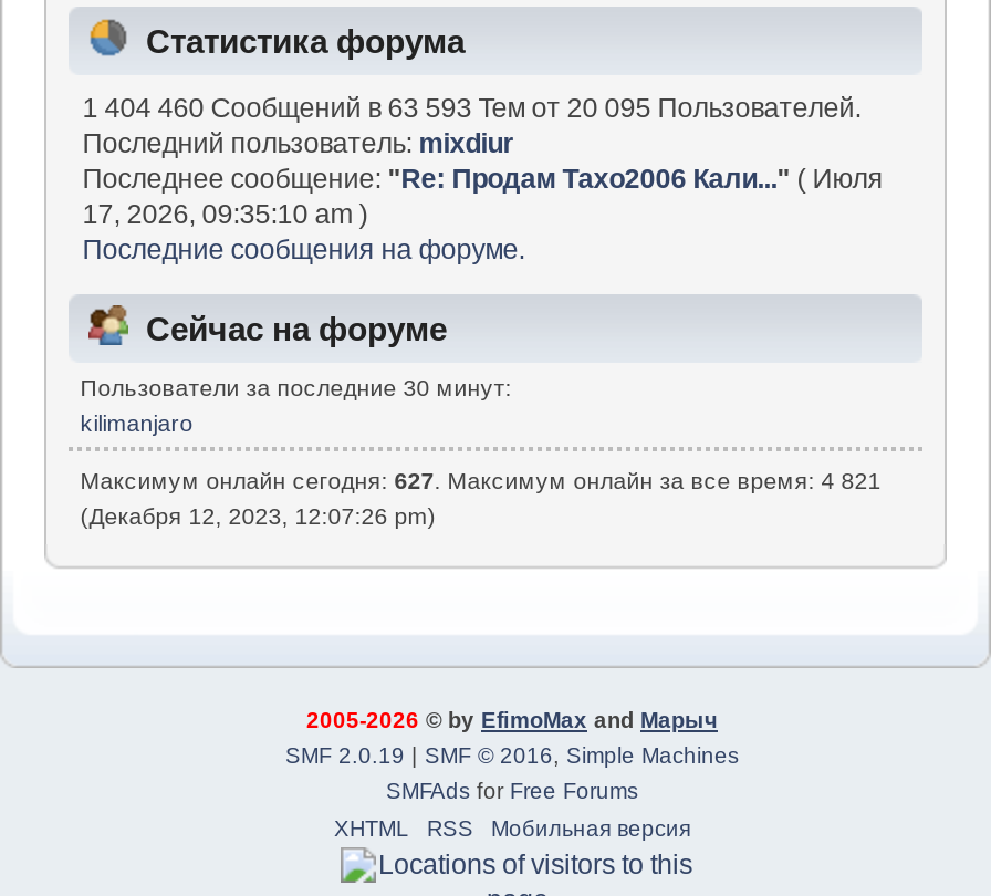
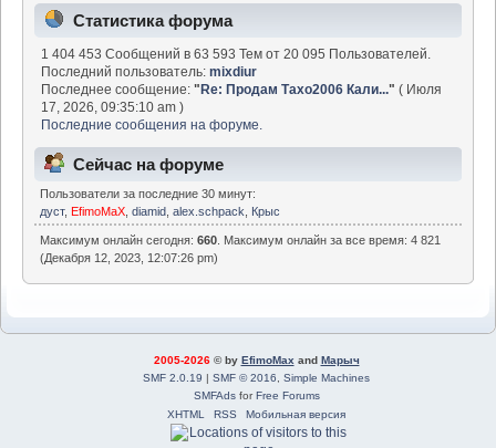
- 1 404 460 Сообщений в 63 593 Тем от 20 095 Пользователей.
+ 1 404 453 Сообщений в 63 593 Тем от 20 095 Пользователей.

- kilimanjaro
+ дуст, EfimoMaX, diamid, alex.schpack, Крыс

- Максимум онлайн сегодня: 627. Максимум онлайн за все время: 4 821
+ Максимум онлайн сегодня: 660. Максимум онлайн за все время: 4 821
